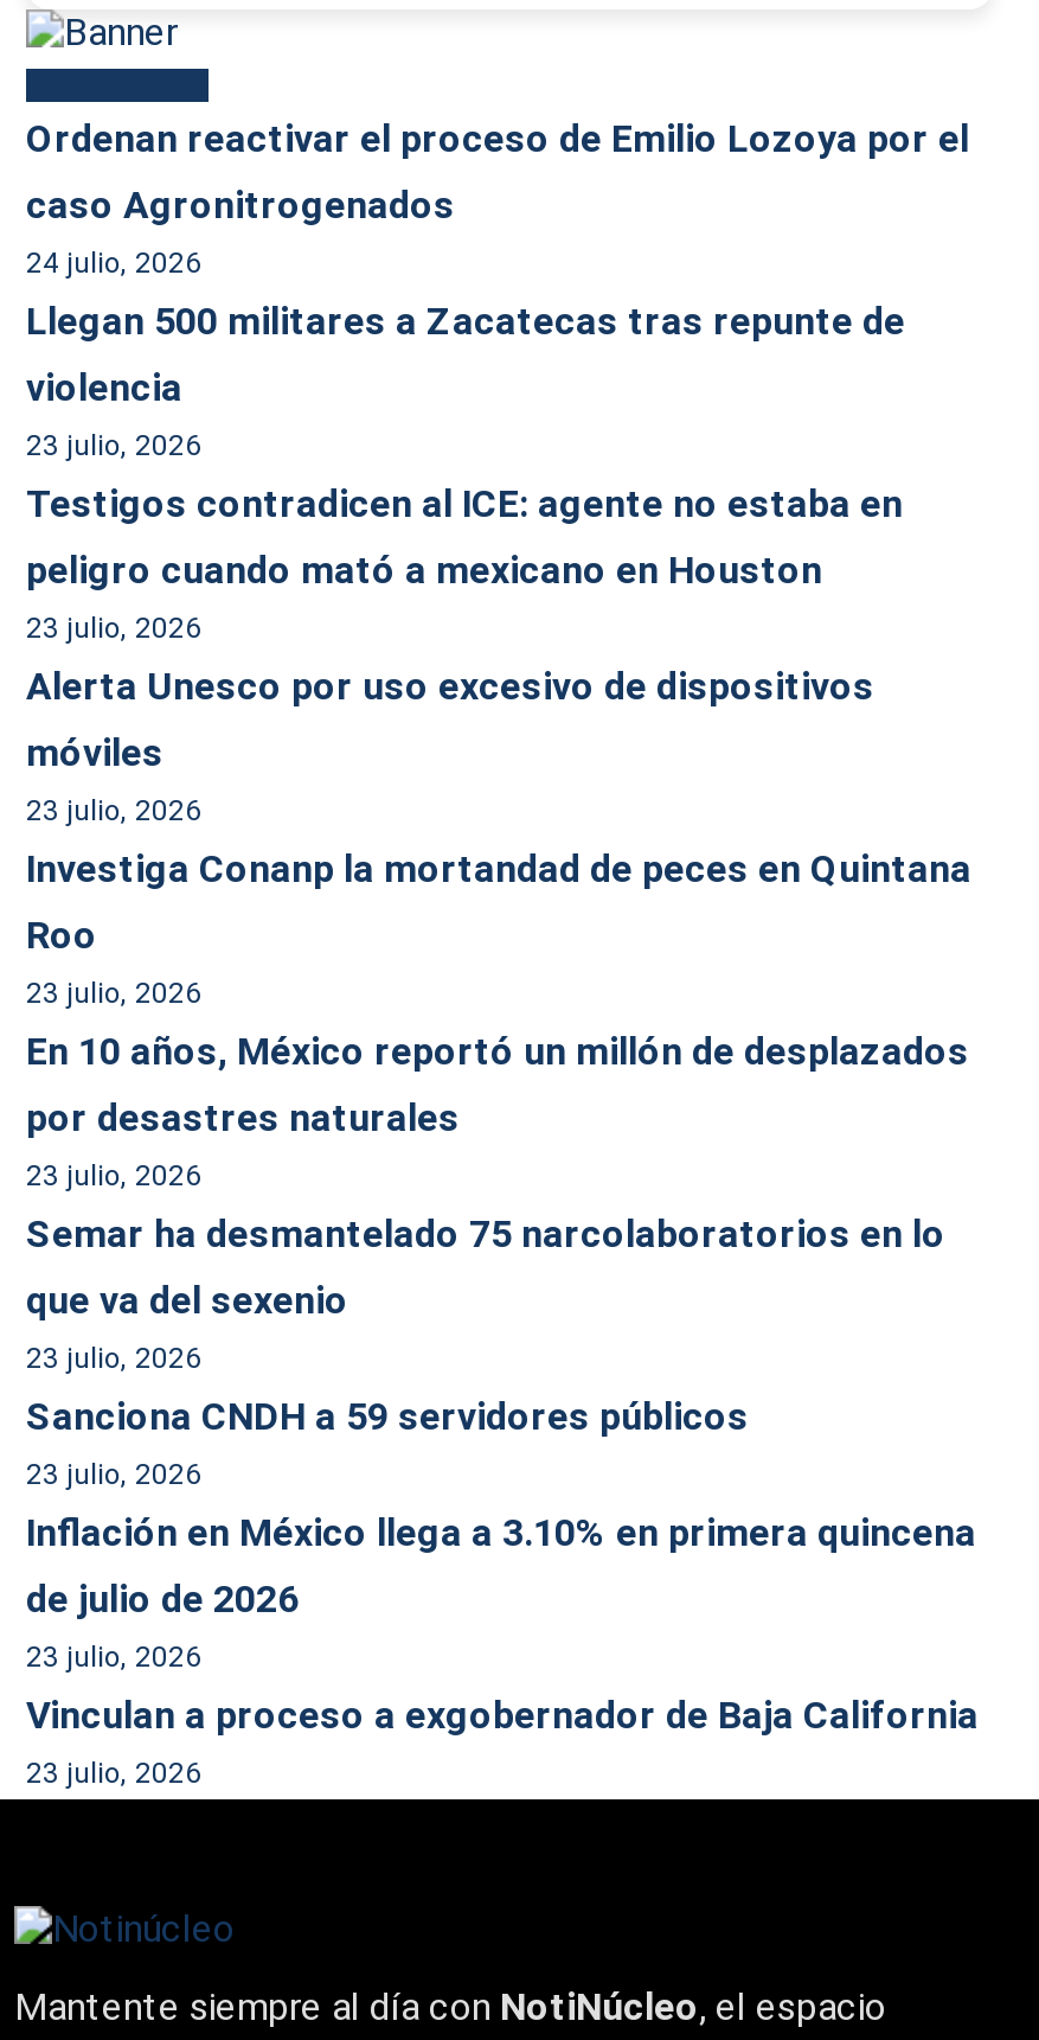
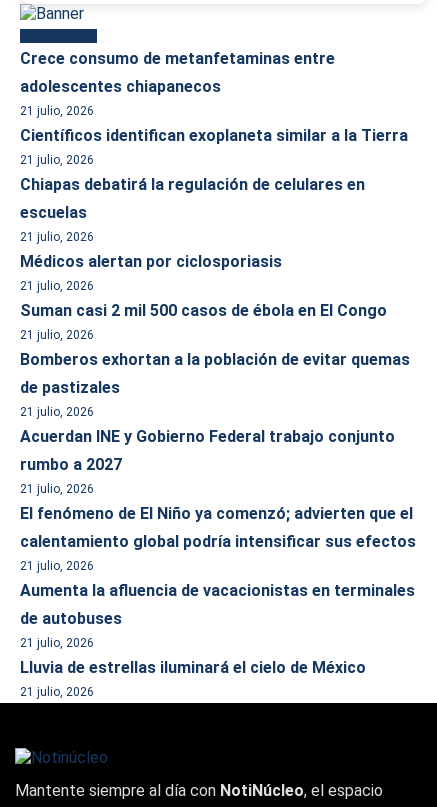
- Ordenan reactivar el proceso de Emilio Lozoya por el
- caso Agronitrogenados
- 24 julio, 2026
- Llegan 500 militares a Zacatecas tras repunte de
- violencia
- 23 julio, 2026
- Testigos contradicen al ICE: agente no estaba en
- peligro cuando mató a mexicano en Houston
- 23 julio, 2026
- Alerta Unesco por uso excesivo de dispositivos
- móviles
- 23 julio, 2026
- Investiga Conanp la mortandad de peces en Quintana
- Roo
- 23 julio, 2026
- En 10 años, México reportó un millón de desplazados
- por desastres naturales
- 23 julio, 2026
- Semar ha desmantelado 75 narcolaboratorios en lo
- que va del sexenio
- 23 julio, 2026
- Sanciona CNDH a 59 servidores públicos
- 23 julio, 2026
- Inflación en México llega a 3.10% en primera quincena
- de julio de 2026
- 23 julio, 2026
- Vinculan a proceso a exgobernador de Baja California
- 23 julio, 2026
+ Crece consumo de metanfetaminas entre
+ adolescentes chiapanecos
+ 21 julio, 2026
+ Científicos identifican exoplaneta similar a la Tierra
+ 21 julio, 2026
+ Chiapas debatirá la regulación de celulares en
+ escuelas
+ 21 julio, 2026
+ Médicos alertan por ciclosporiasis
+ 21 julio, 2026
+ Suman casi 2 mil 500 casos de ébola en El Congo
+ 21 julio, 2026
+ Bomberos exhortan a la población de evitar quemas
+ de pastizales
+ 21 julio, 2026
+ Acuerdan INE y Gobierno Federal trabajo conjunto
+ rumbo a 2027
+ 21 julio, 2026
+ El fenómeno de El Niño ya comenzó; advierten que el
+ calentamiento global podría intensificar sus efectos
+ 21 julio, 2026
+ Aumenta la afluencia de vacacionistas en terminales
+ de autobuses
+ 21 julio, 2026
+ Lluvia de estrellas iluminará el cielo de México
+ 21 julio, 2026
